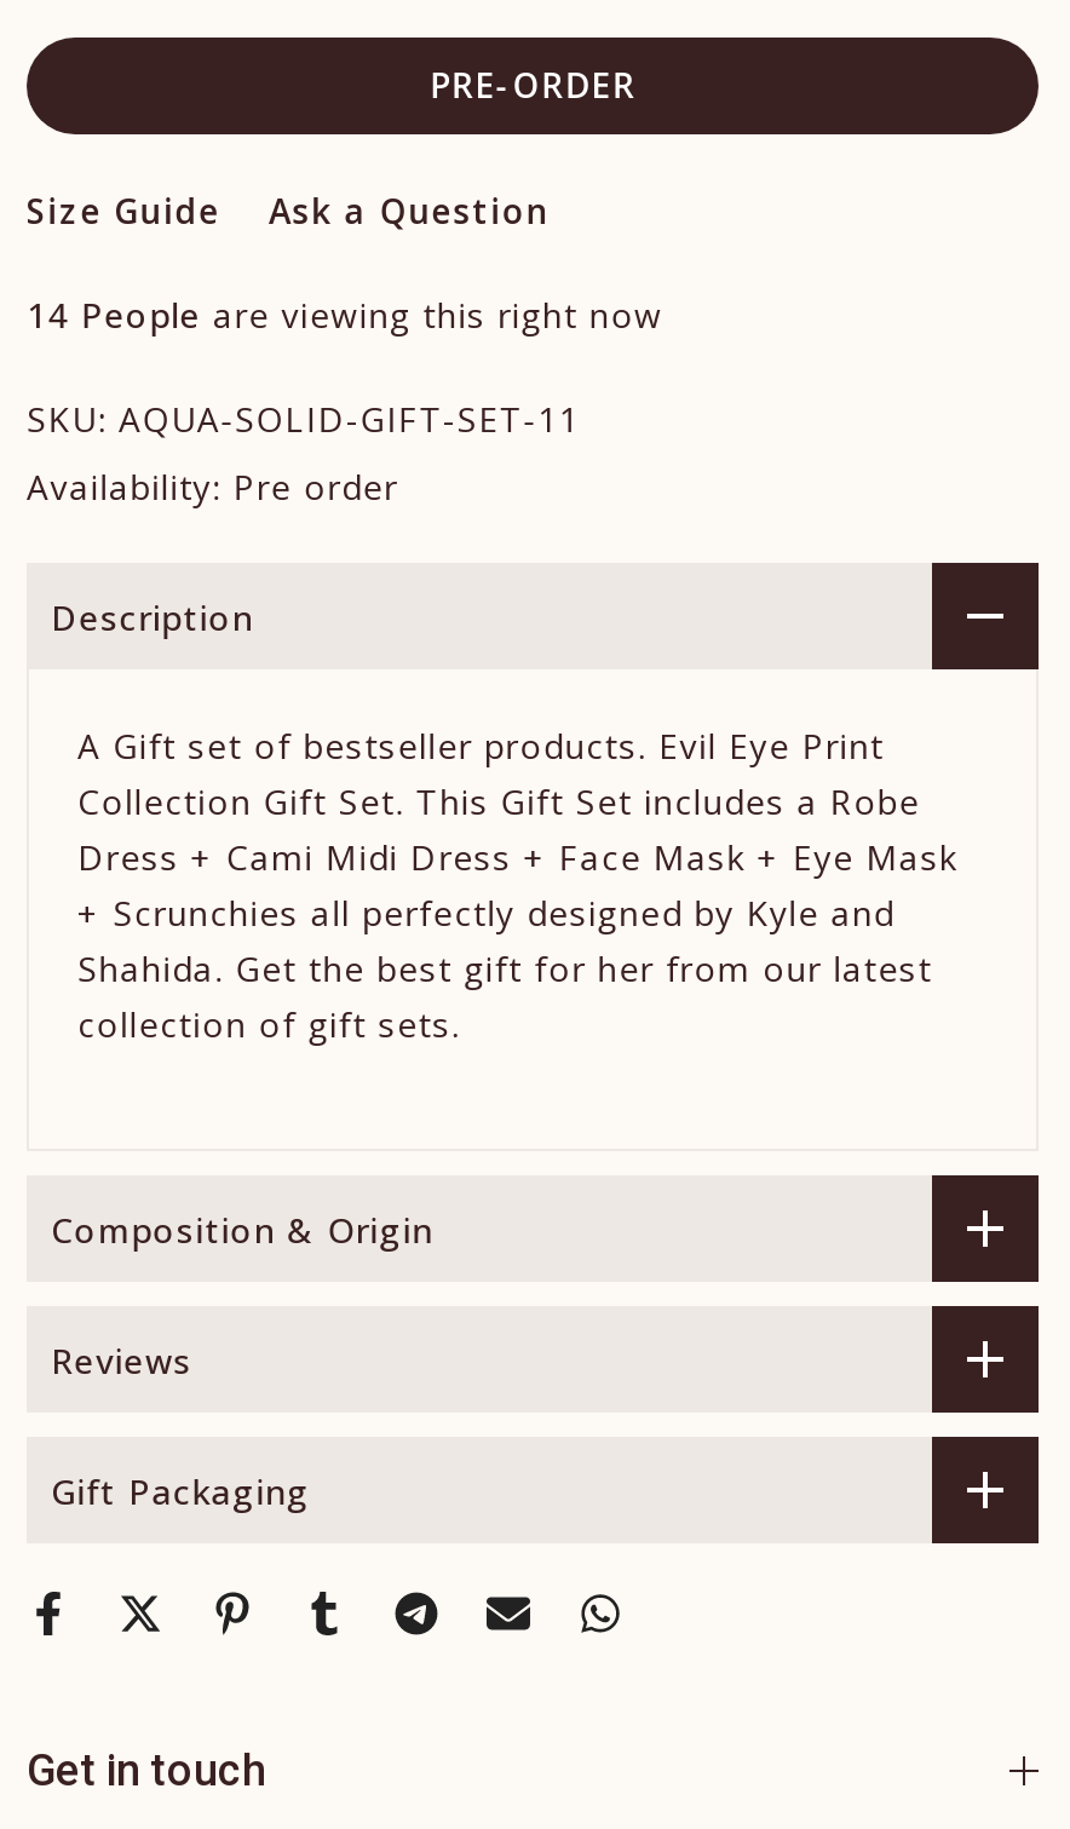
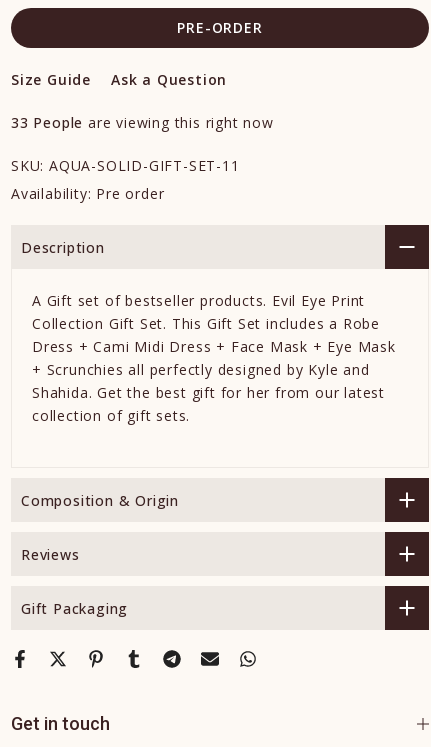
- 14 People are viewing this right now
+ 33 People are viewing this right now
